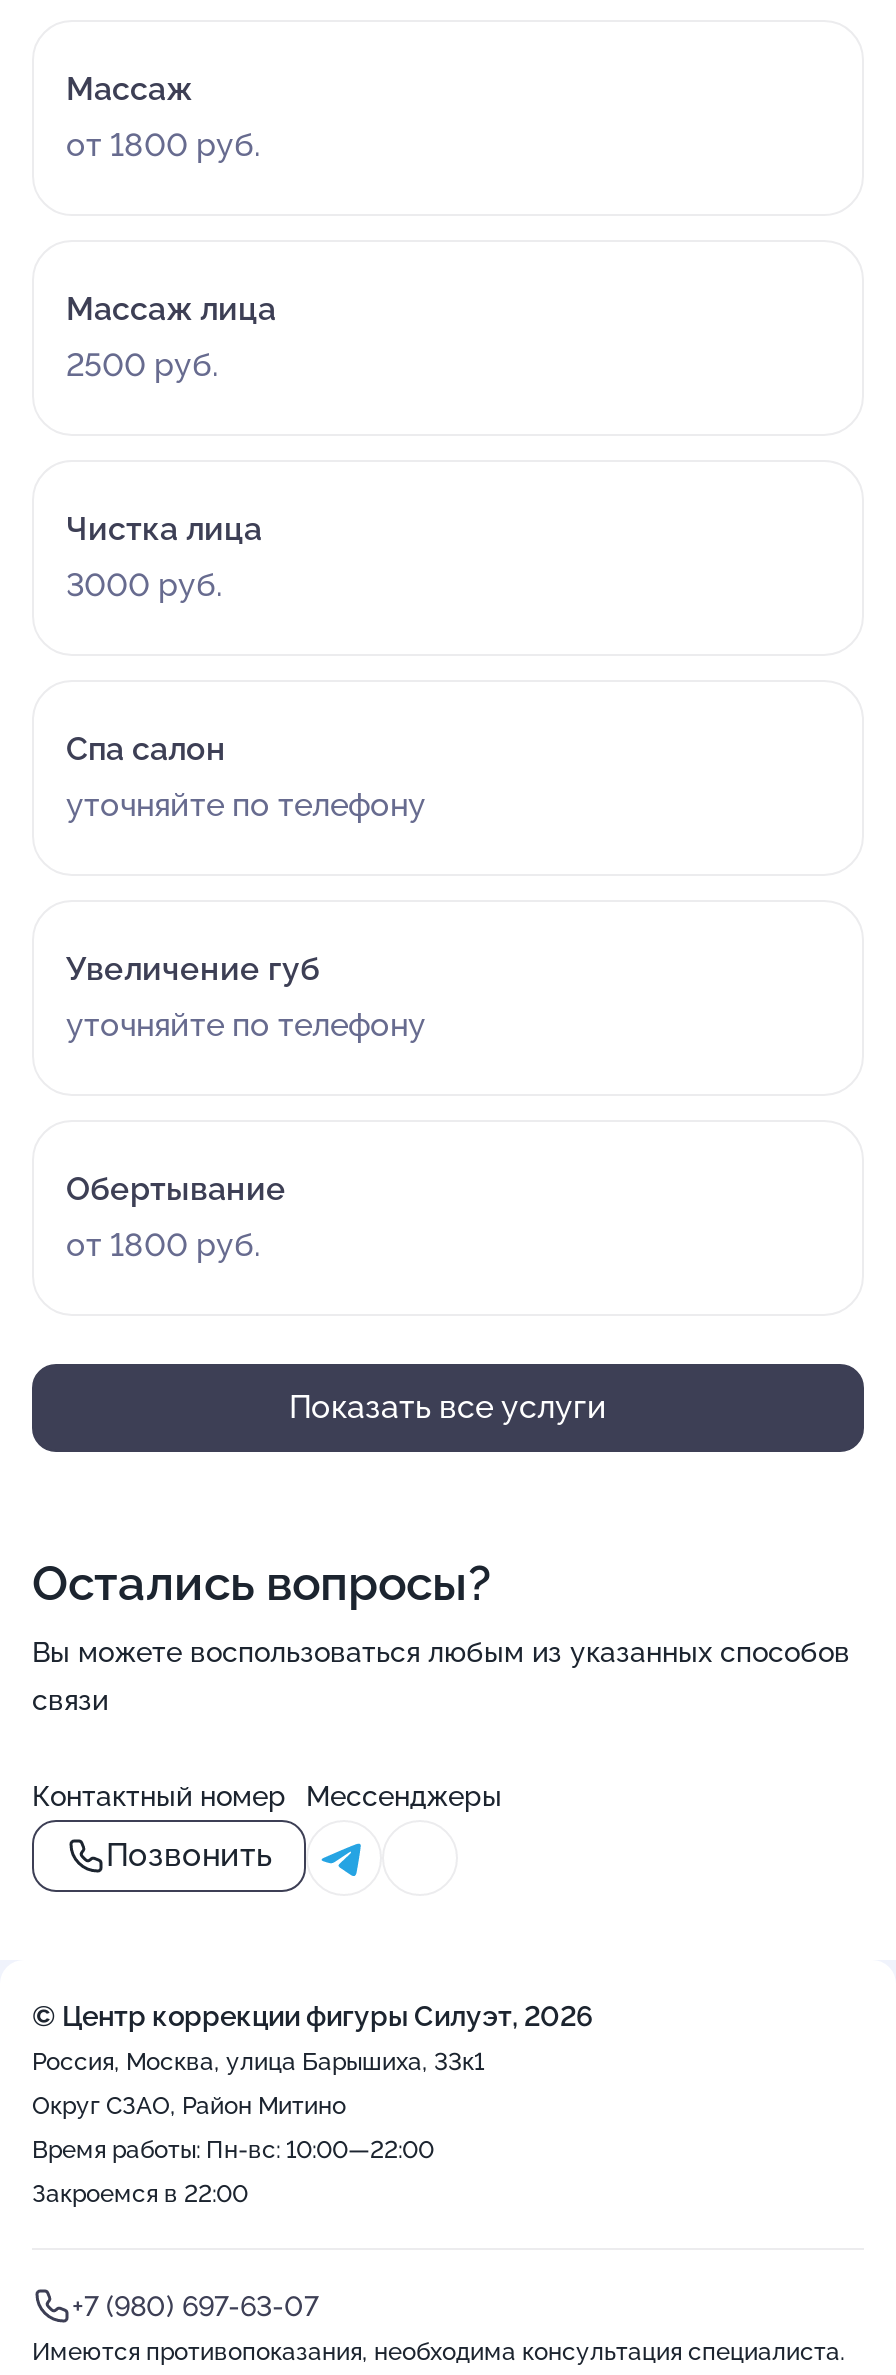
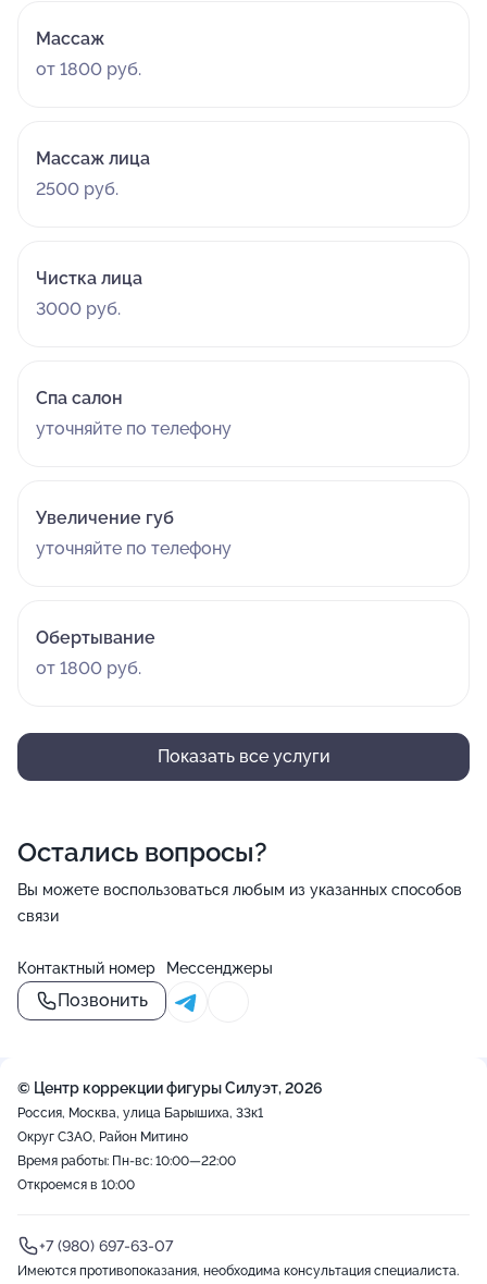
- Закроемся в 22:00
+ Откроемся в 10:00
